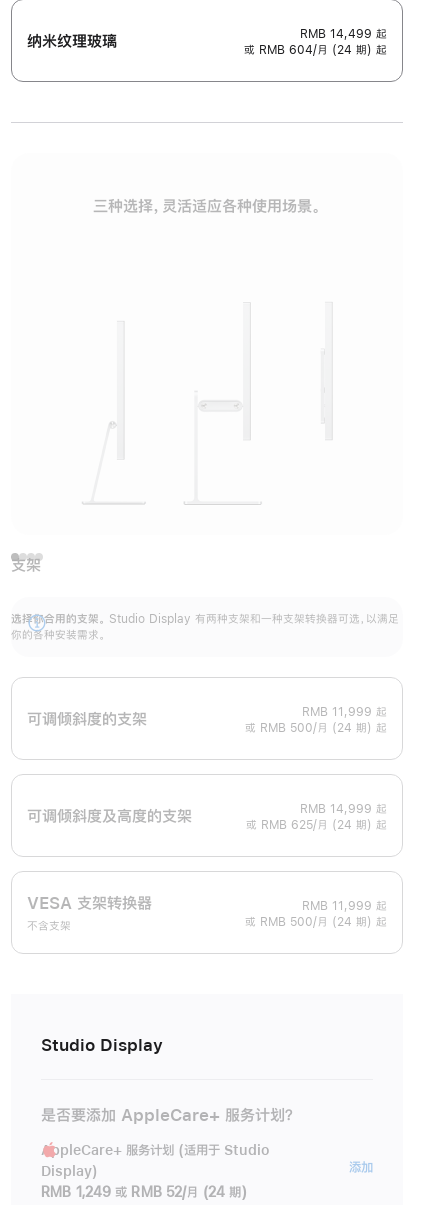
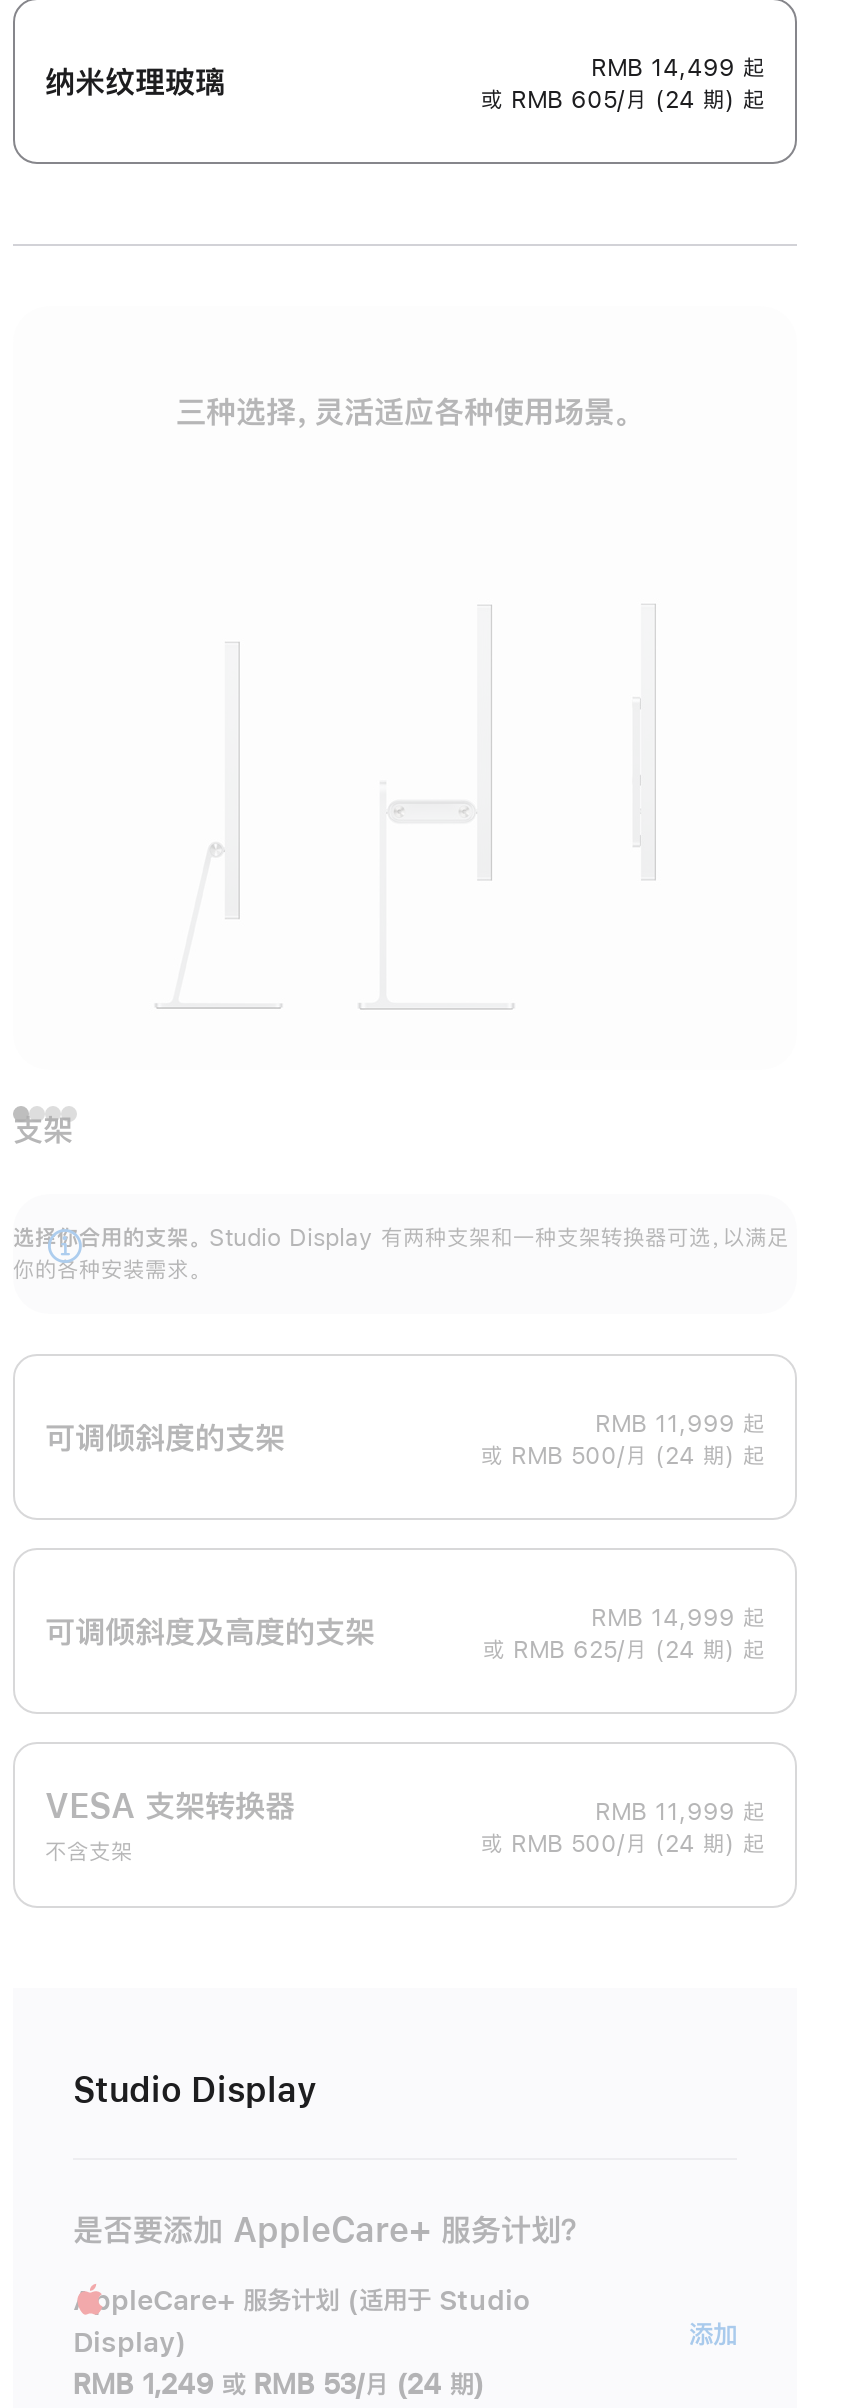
- 或 RMB 604/月 (24 期) 起
+ 或 RMB 605/月 (24 期) 起

- RMB 1,249 或 RMB 52/月 (24 期)
+ RMB 1,249 或 RMB 53/月 (24 期)
